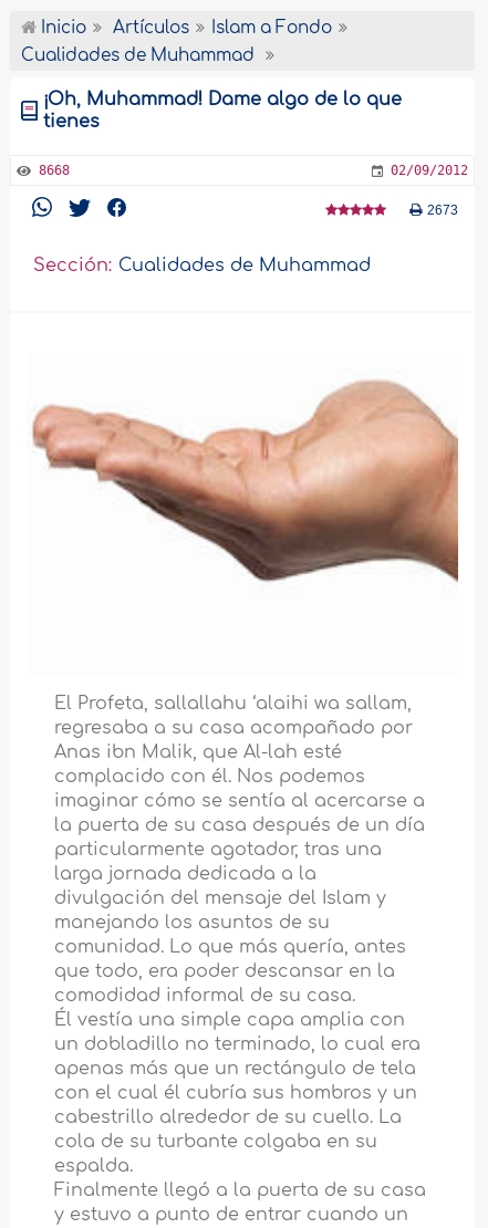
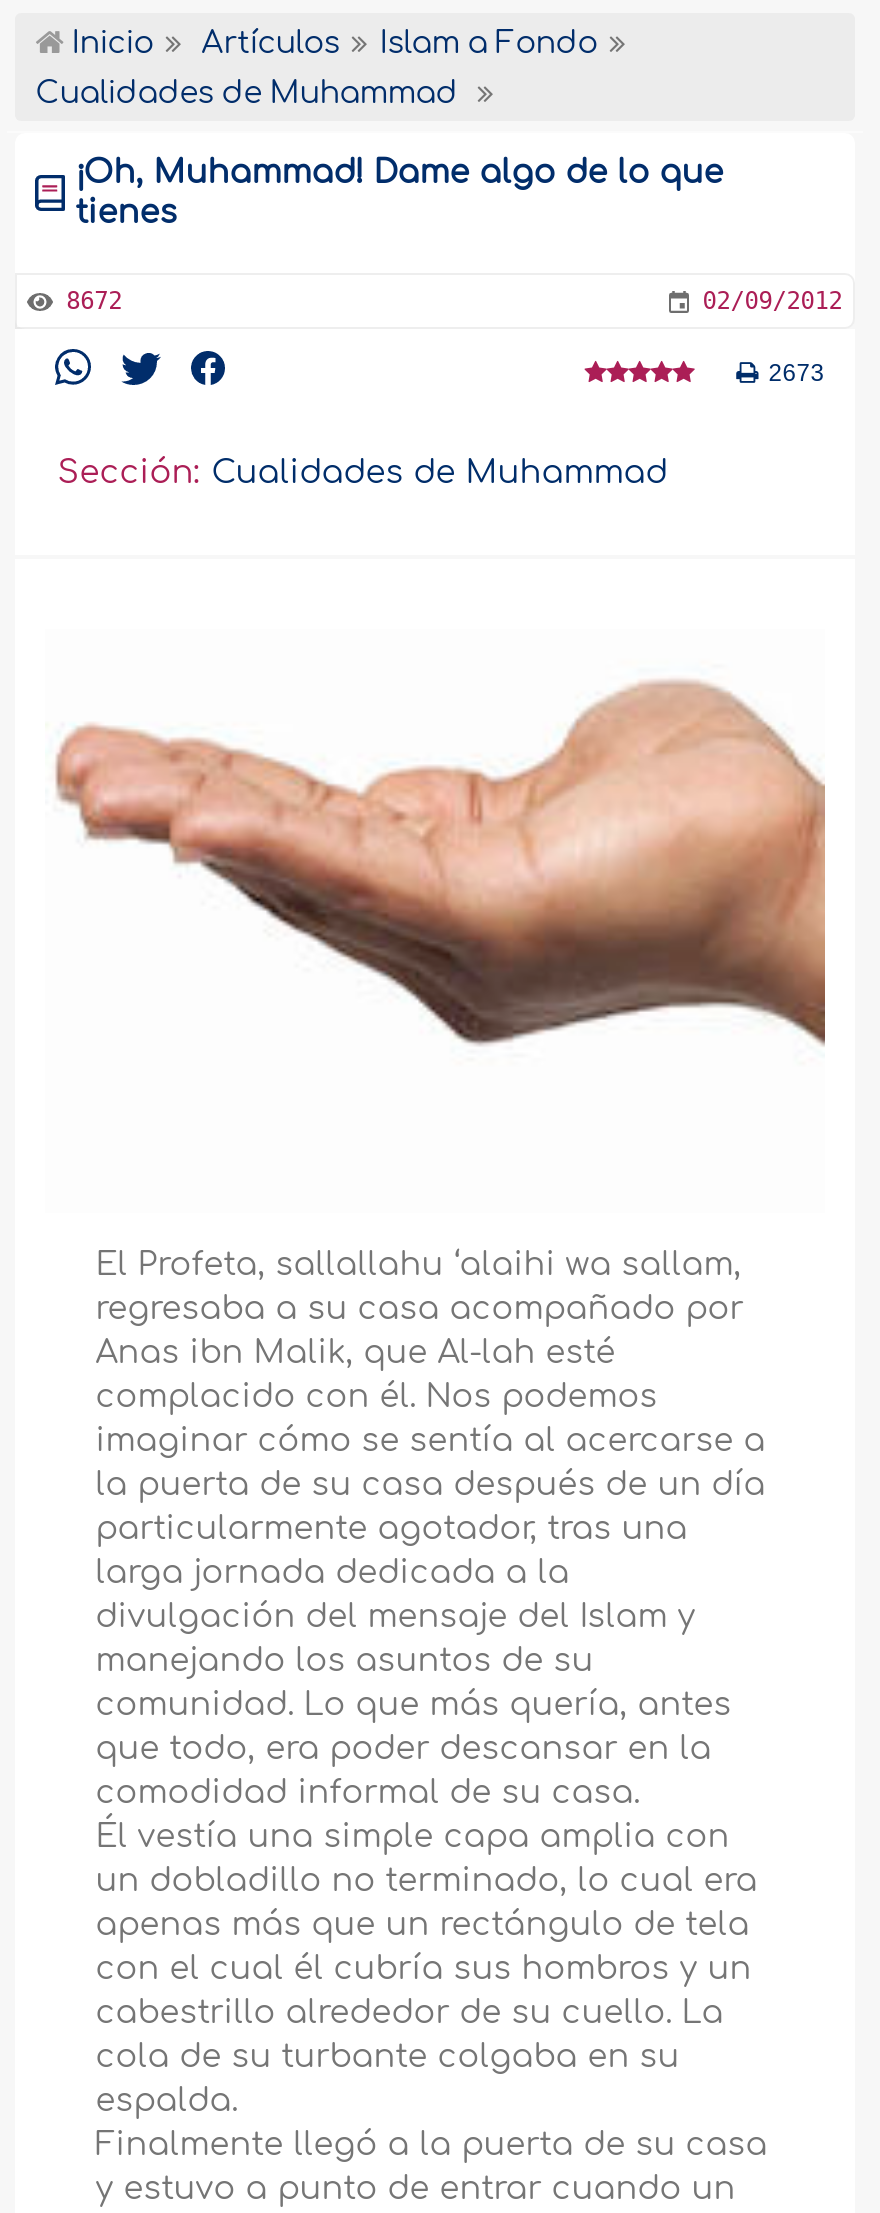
- 8668
+ 8672
